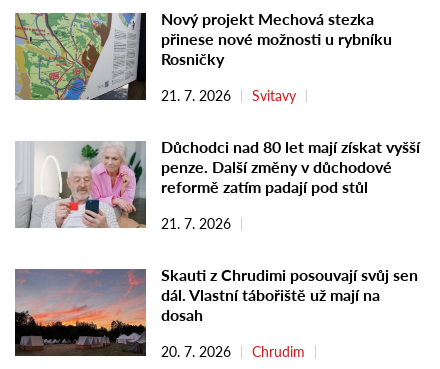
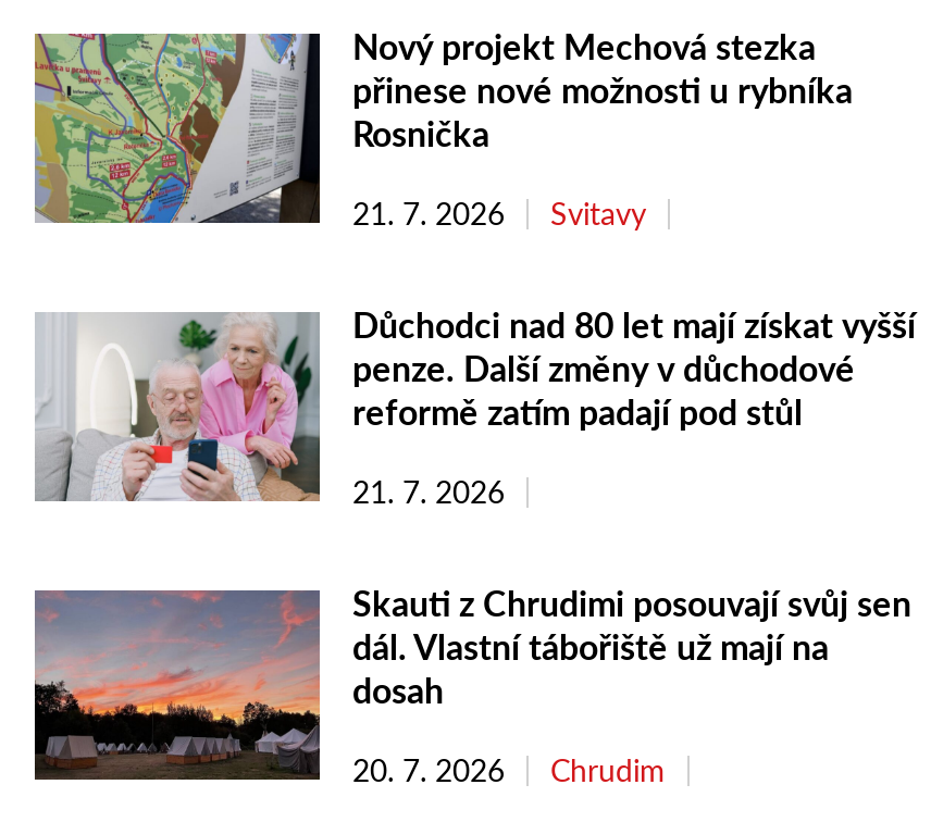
- přinese nové možnosti u rybníku
- Rosničky
+ přinese nové možnosti u rybníka
+ Rosnička
